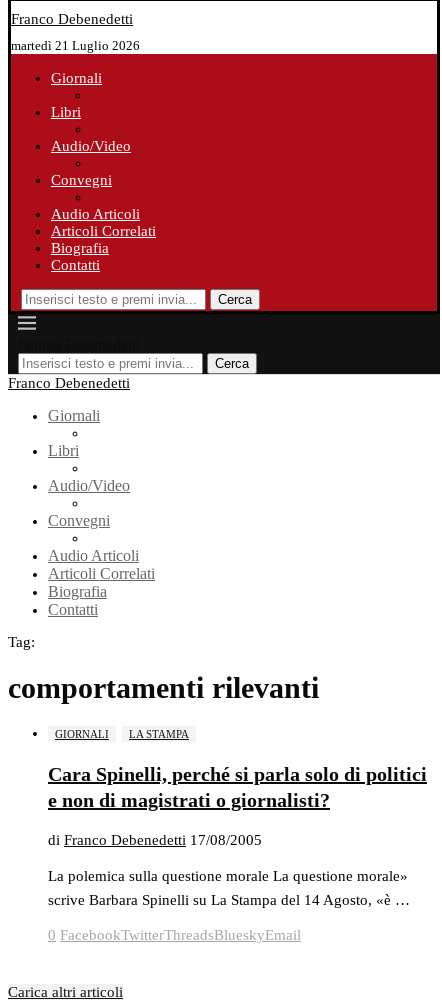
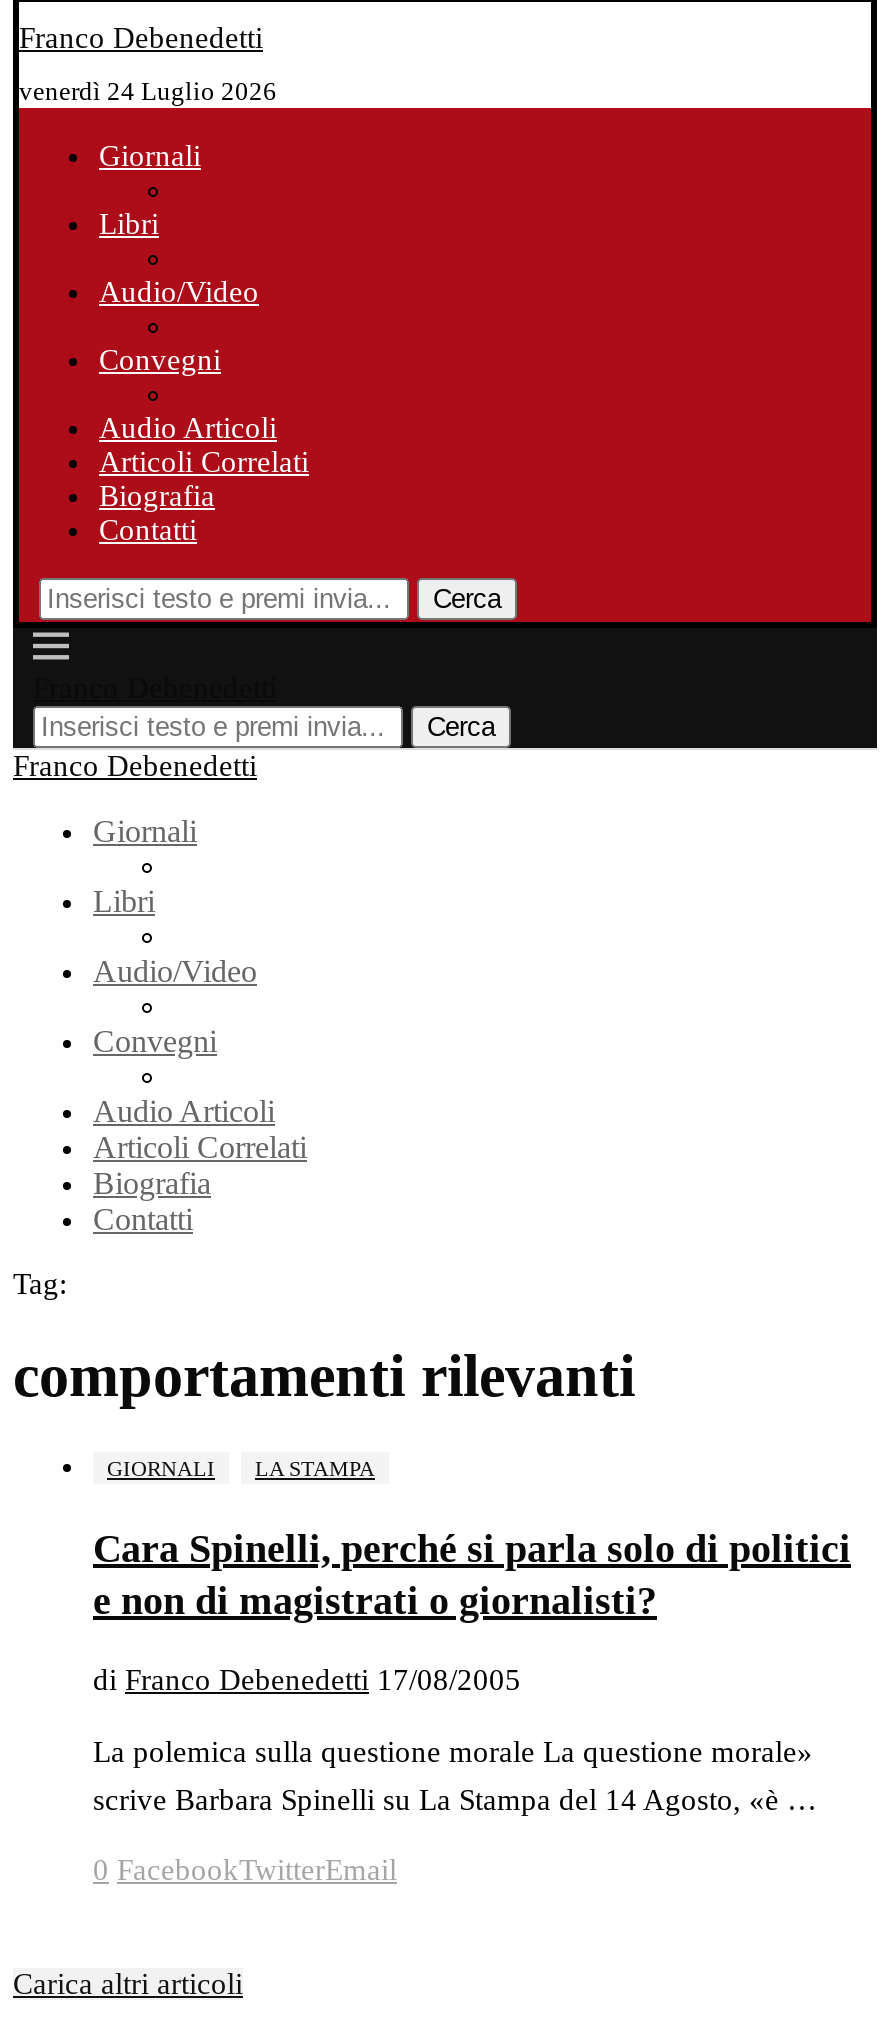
- martedì 21 Luglio 2026
+ venerdì 24 Luglio 2026

- 0 FacebookTwitterThreadsBlueskyEmail
+ 0 FacebookTwitterEmail
